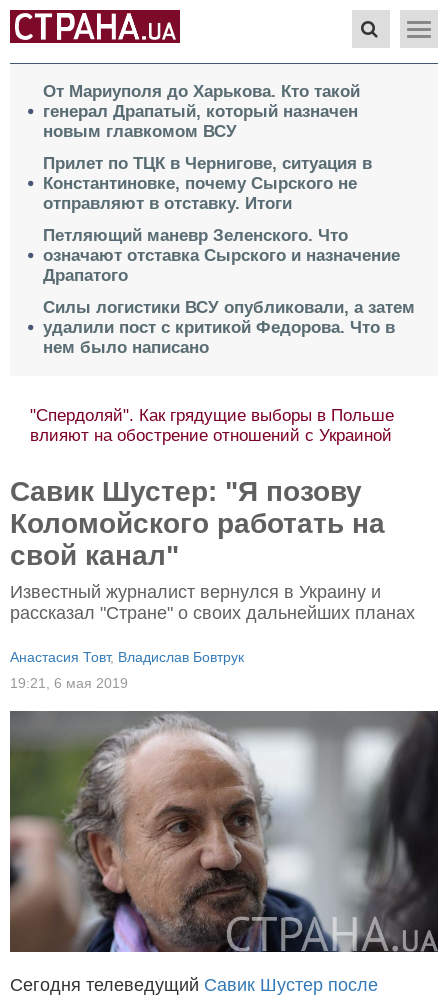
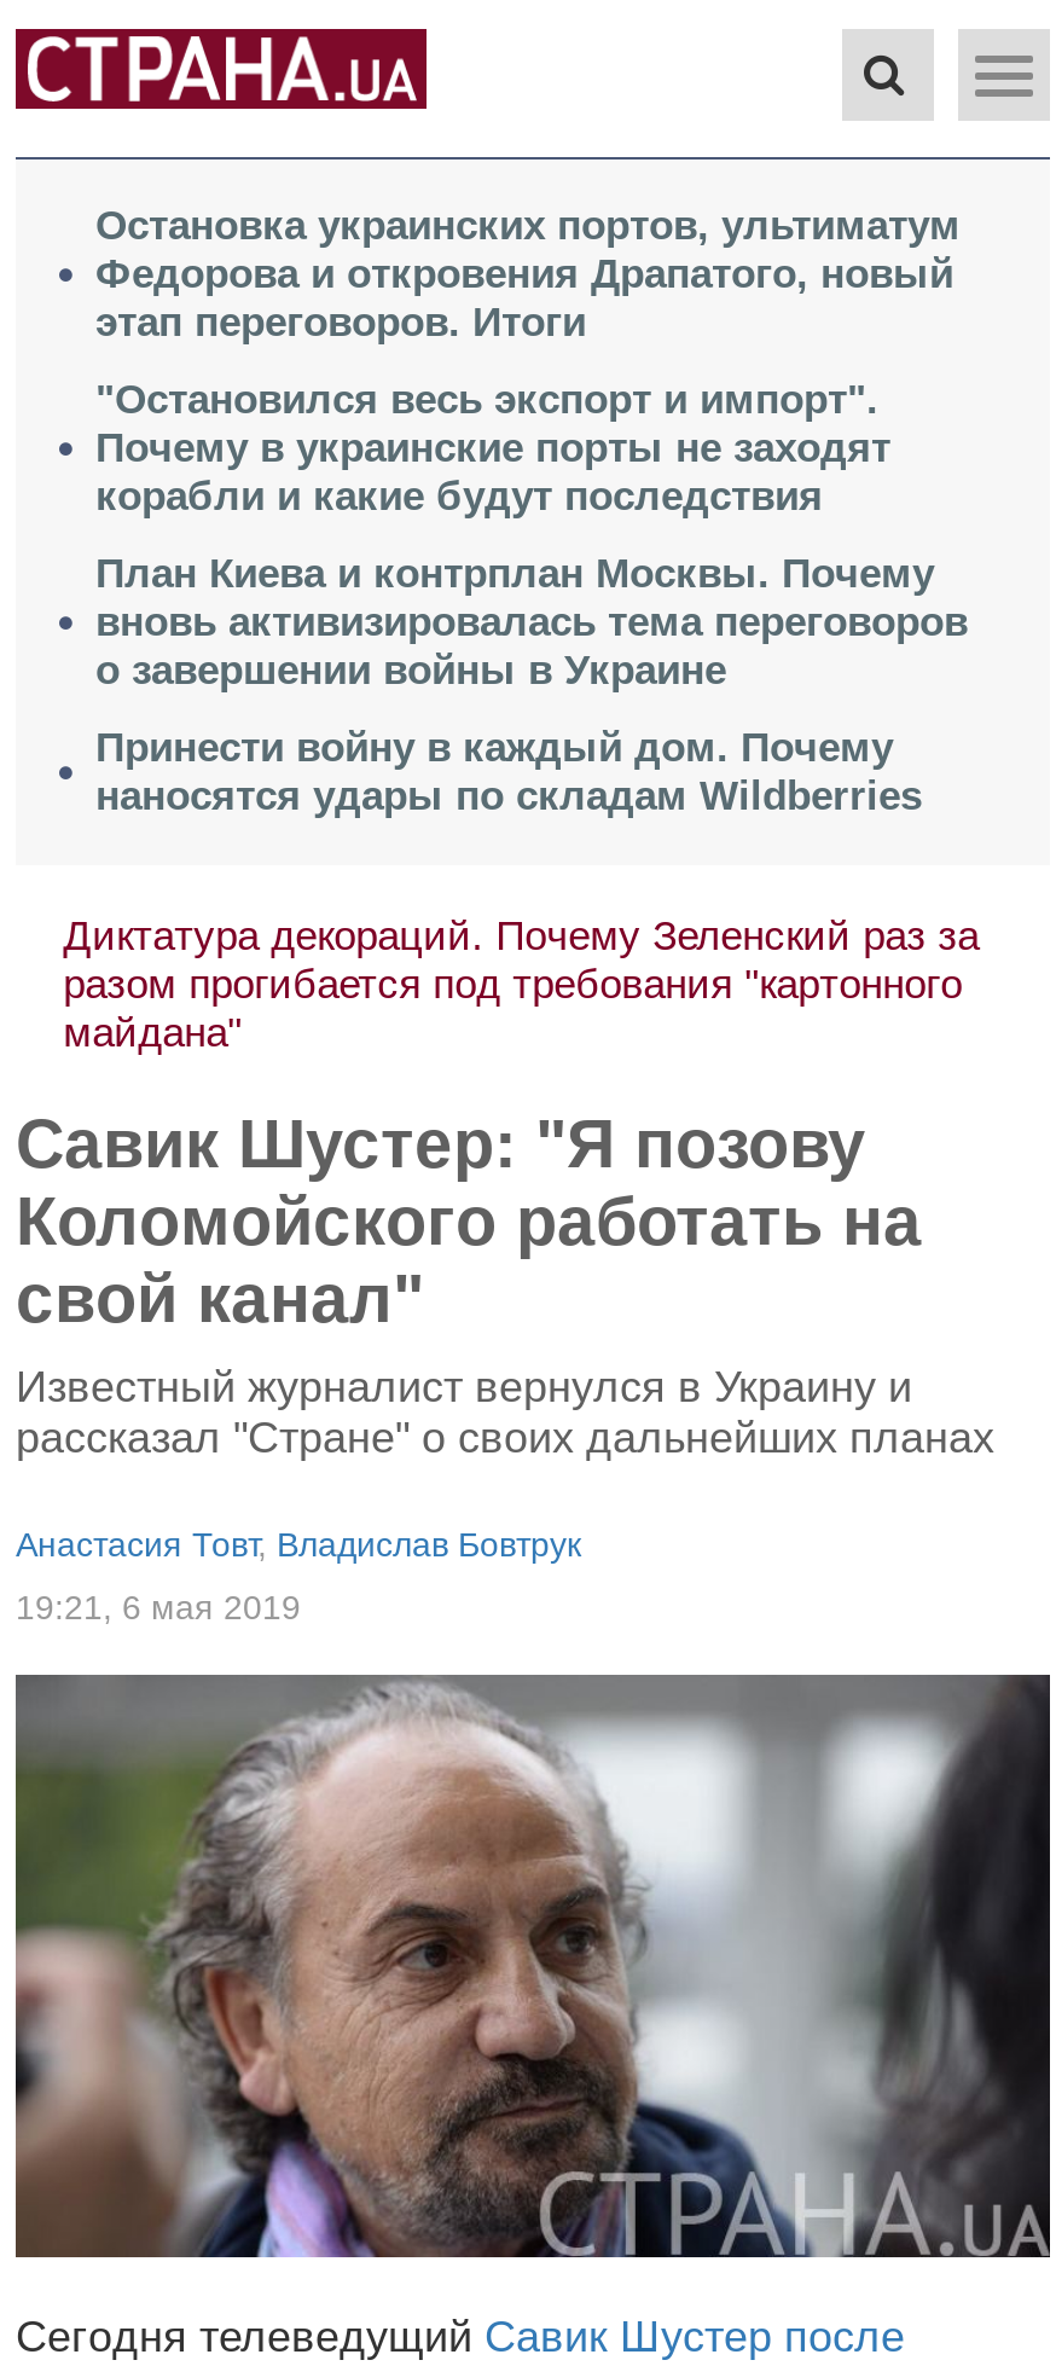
- От Мариуполя до Харькова. Кто такой
- генерал Драпатый, который назначен
- новым главкомом ВСУ
+ Остановка украинских портов, ультиматум
+ Федорова и откровения Драпатого, новый
+ этап переговоров. Итоги

- Прилет по ТЦК в Чернигове, ситуация в
- Константиновке, почему Сырского не
- отправляют в отставку. Итоги
+ "Остановился весь экспорт и импорт".
+ Почему в украинские порты не заходят
+ корабли и какие будут последствия

- Петляющий маневр Зеленского. Что
- означают отставка Сырского и назначение
- Драпатого
+ План Киева и контрплан Москвы. Почему
+ вновь активизировалась тема переговоров
+ о завершении войны в Украине

- Силы логистики ВСУ опубликовали, а затем
- удалили пост с критикой Федорова. Что в
- нем было написано
+ Принести войну в каждый дом. Почему
+ наносятся удары по складам Wildberries

- "Спердоляй". Как грядущие выборы в Польше
- влияют на обострение отношений с Украиной
+ Диктатура декораций. Почему Зеленский раз за
+ разом прогибается под требования "картонного
+ майдана"
